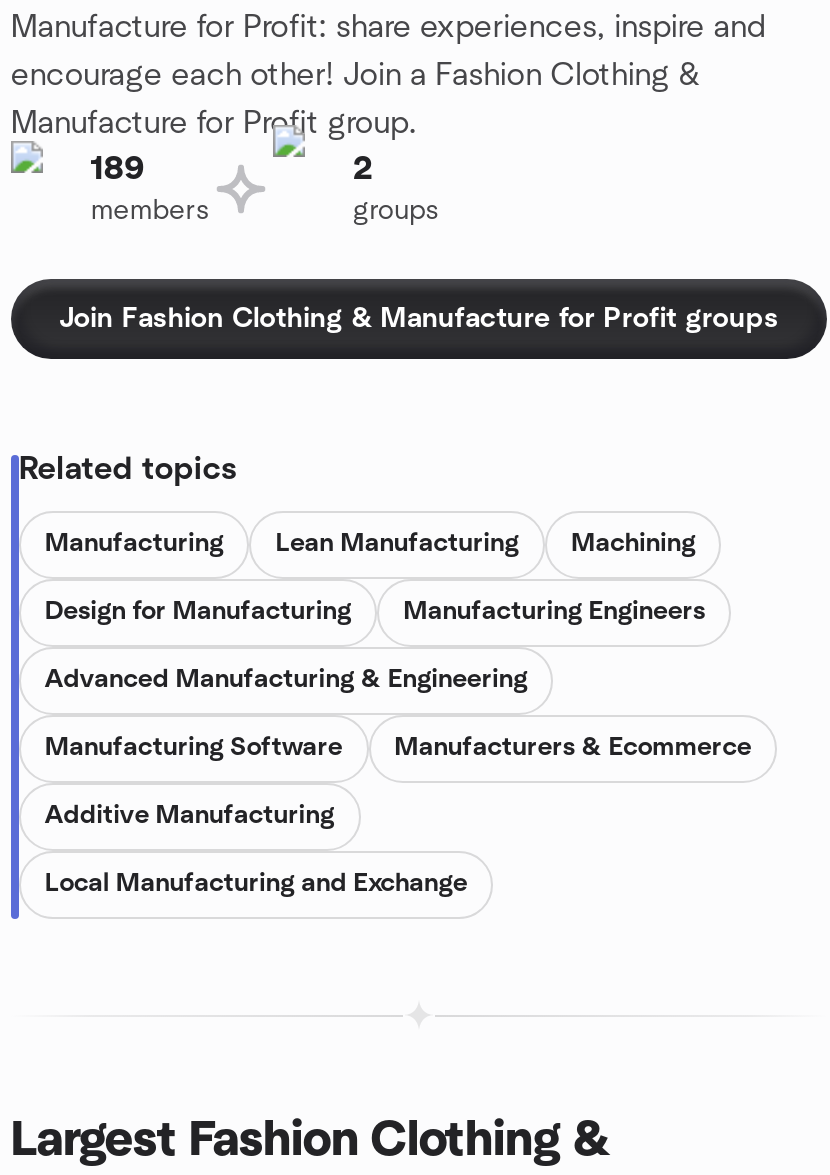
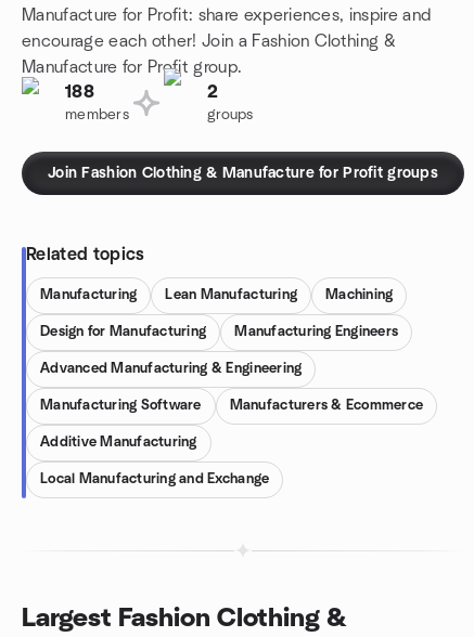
- 189
+ 188
